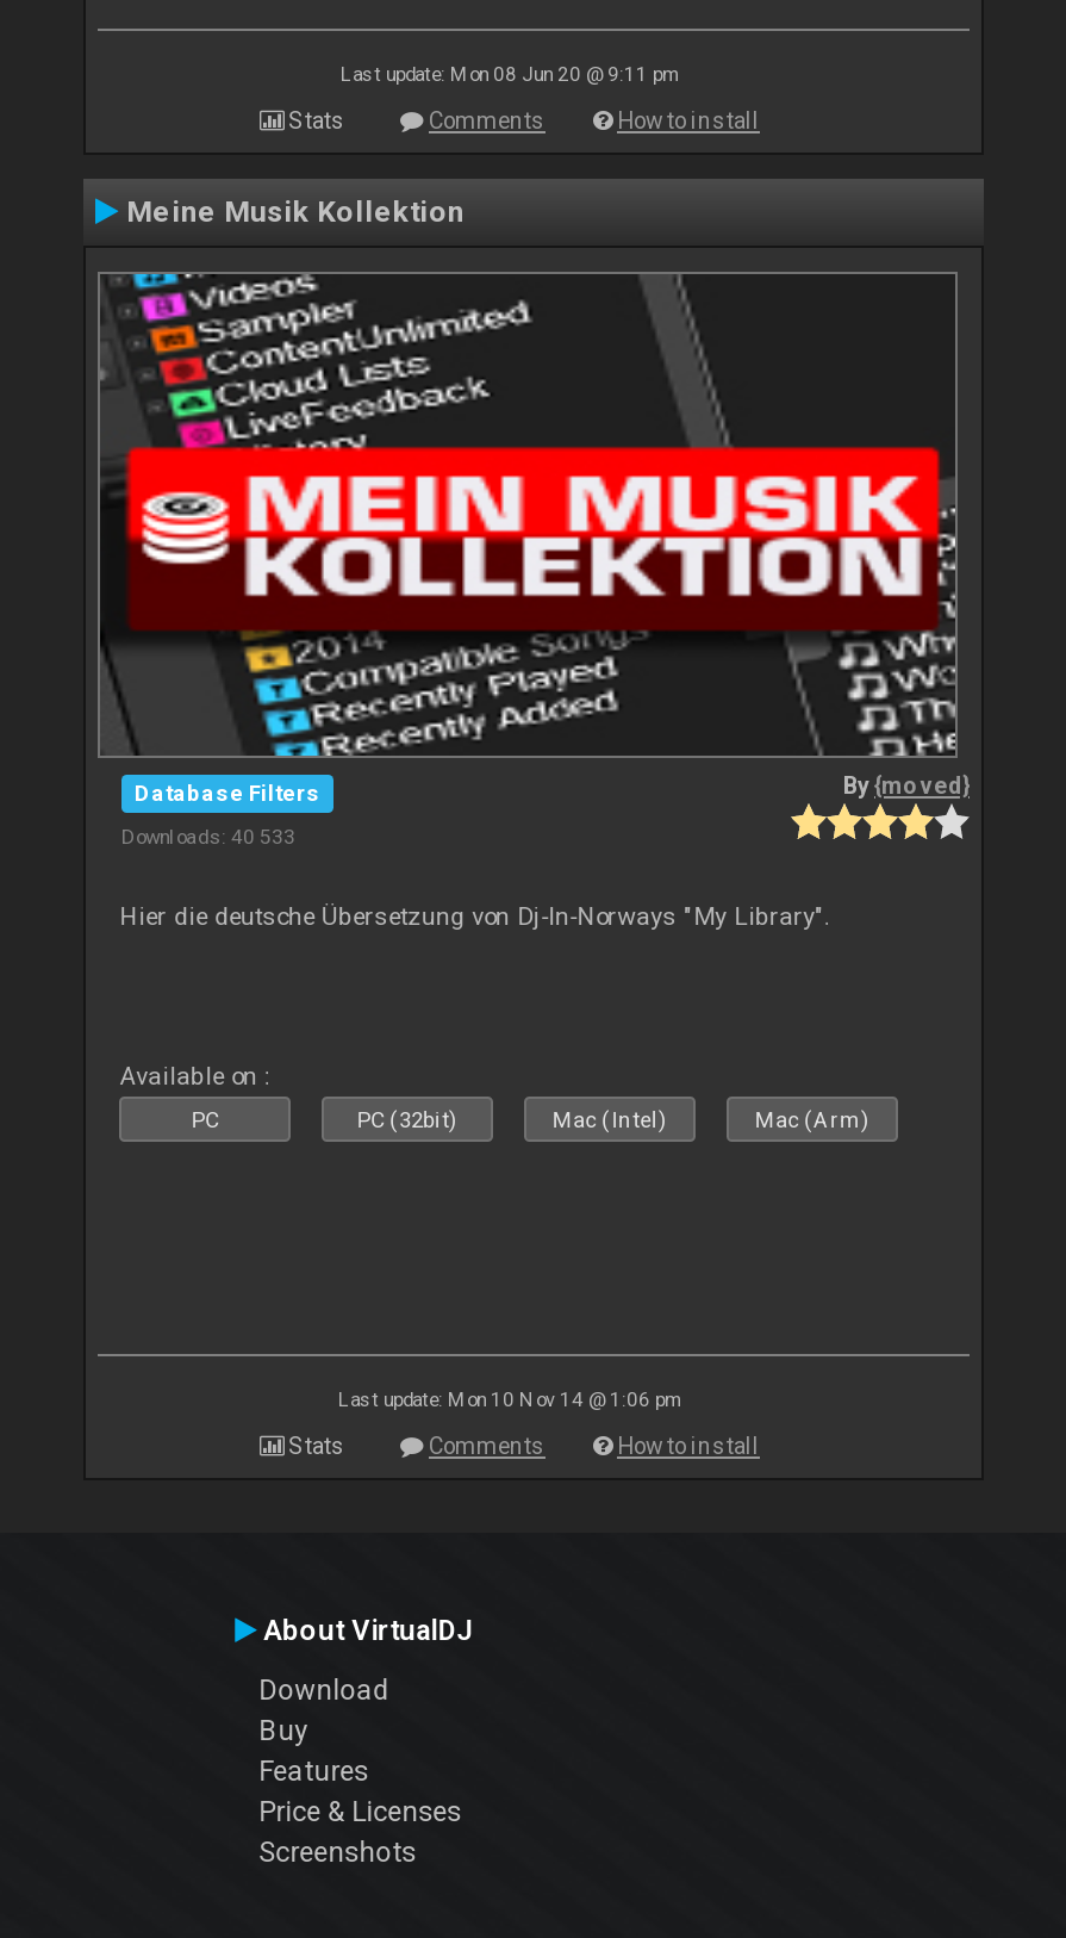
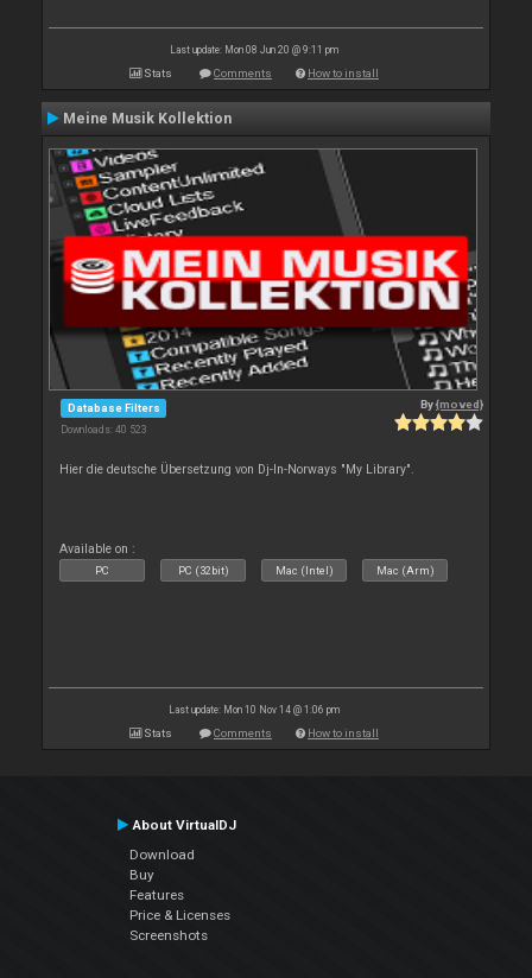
- Downloads: 40 533
+ Downloads: 40 523
